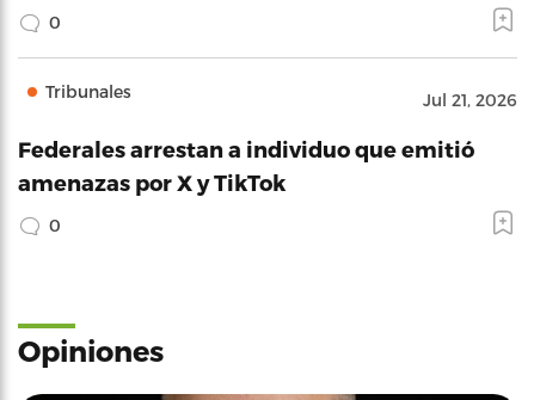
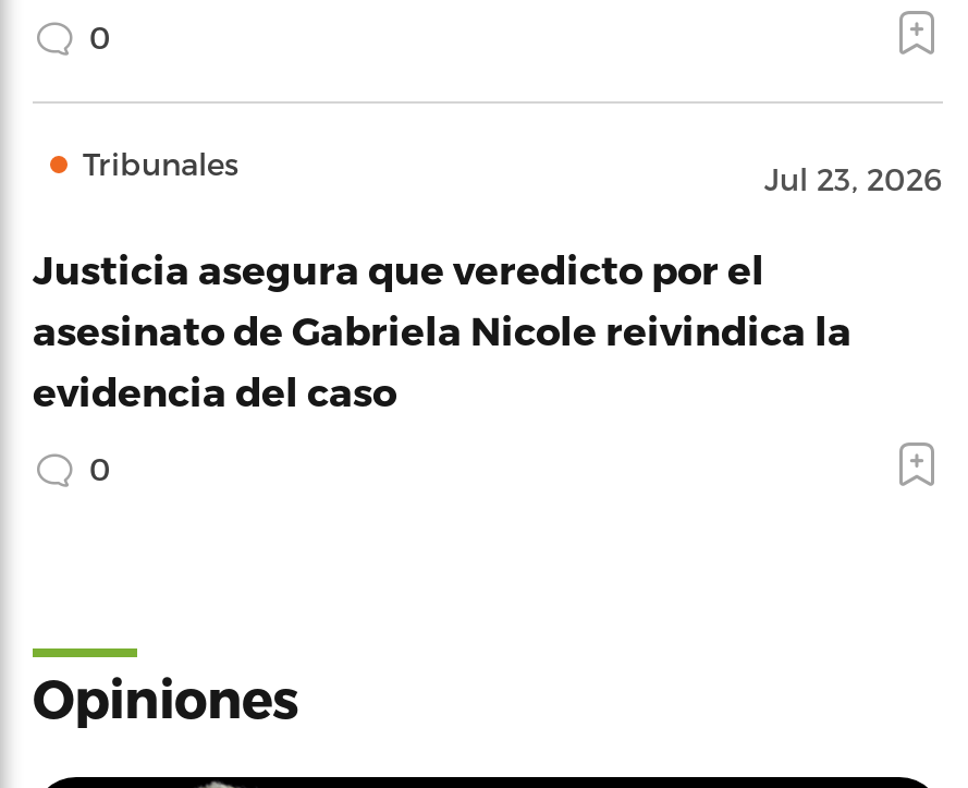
- Jul 21, 2026
+ Jul 23, 2026

- Federales arrestan a individuo que emitió
- amenazas por X y TikTok
+ Justicia asegura que veredicto por el
+ asesinato de Gabriela Nicole reivindica la
+ evidencia del caso
